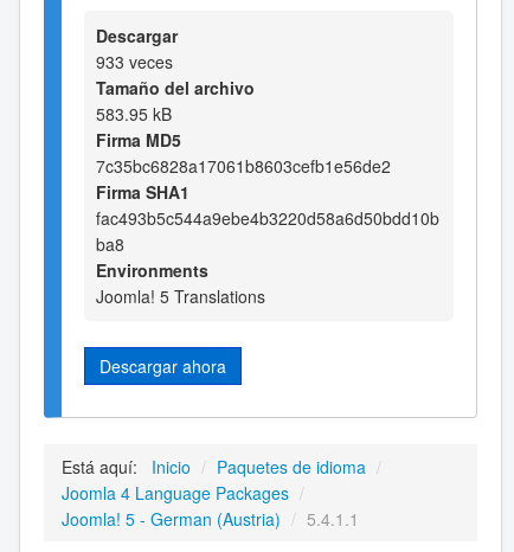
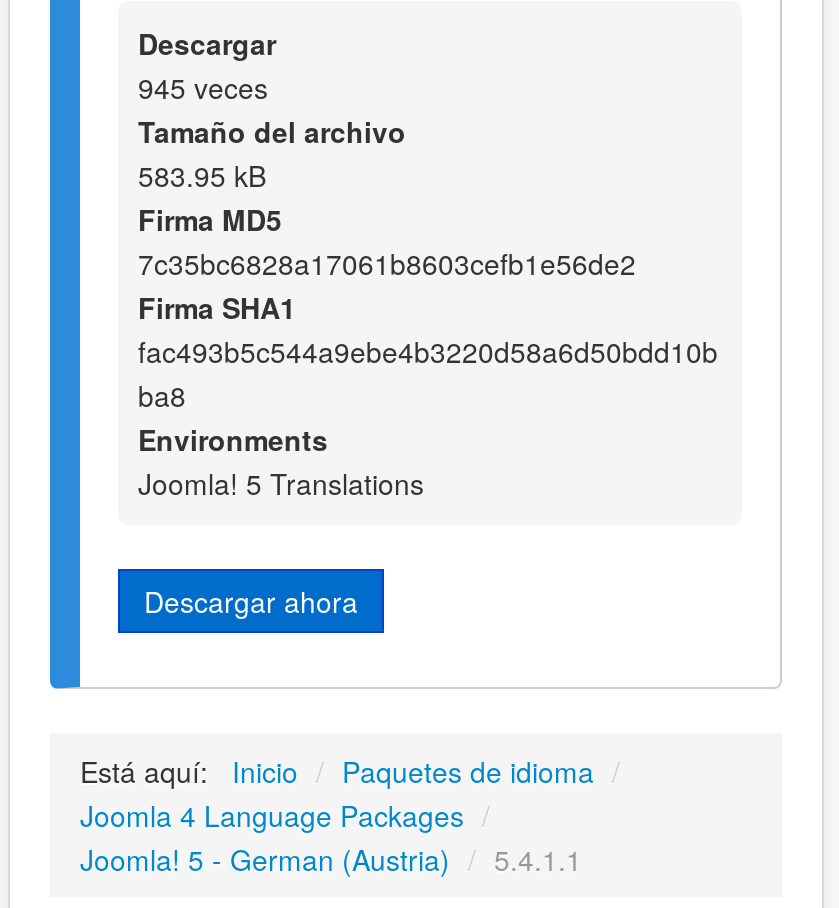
- 933 veces
+ 945 veces
